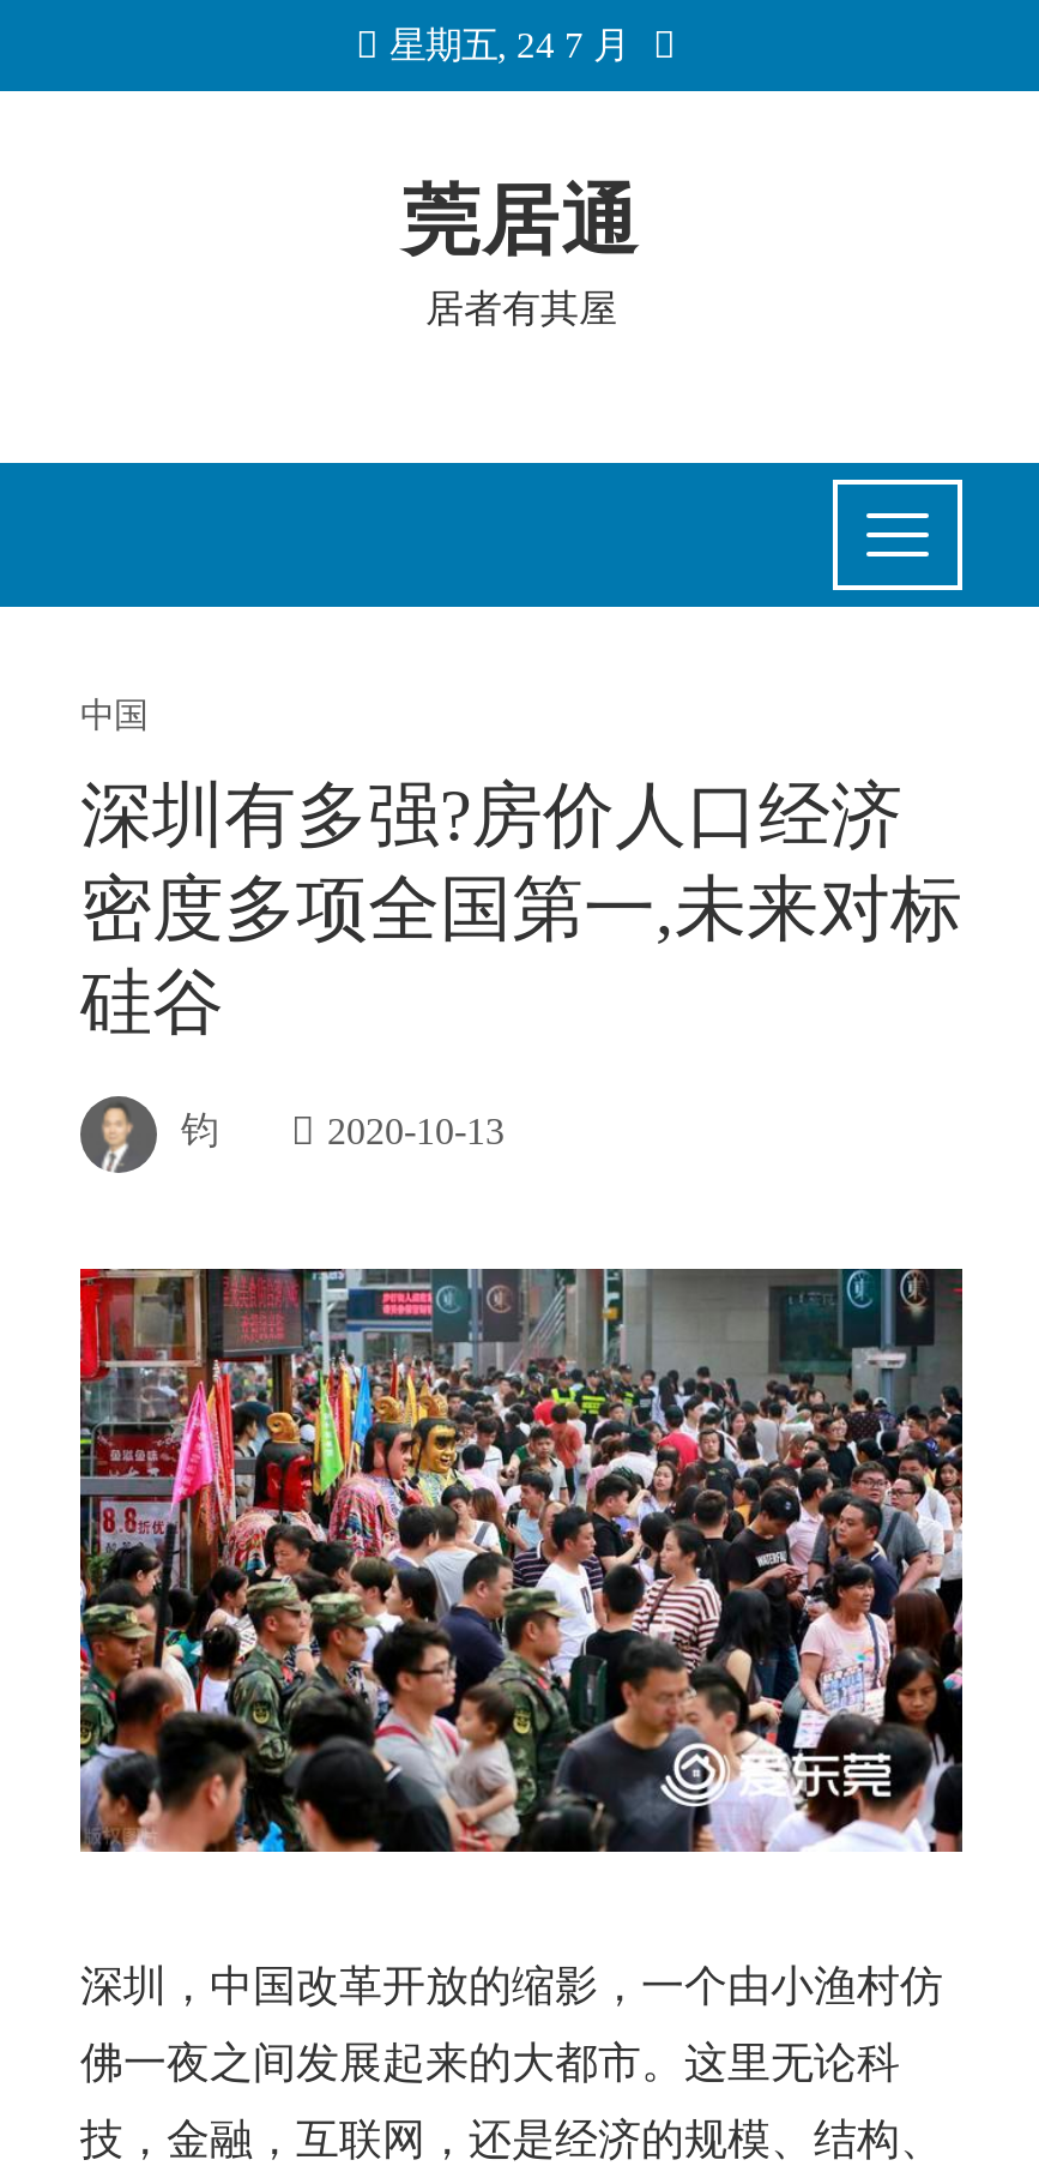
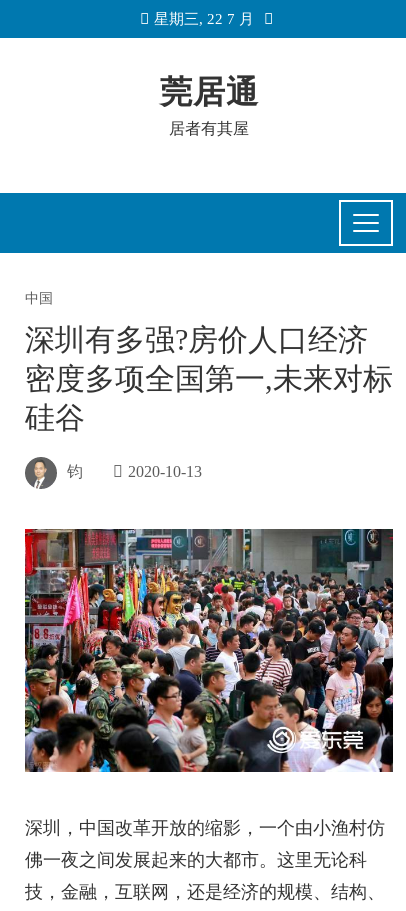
- 星期五, 24 7 月
+ 星期三, 22 7 月
